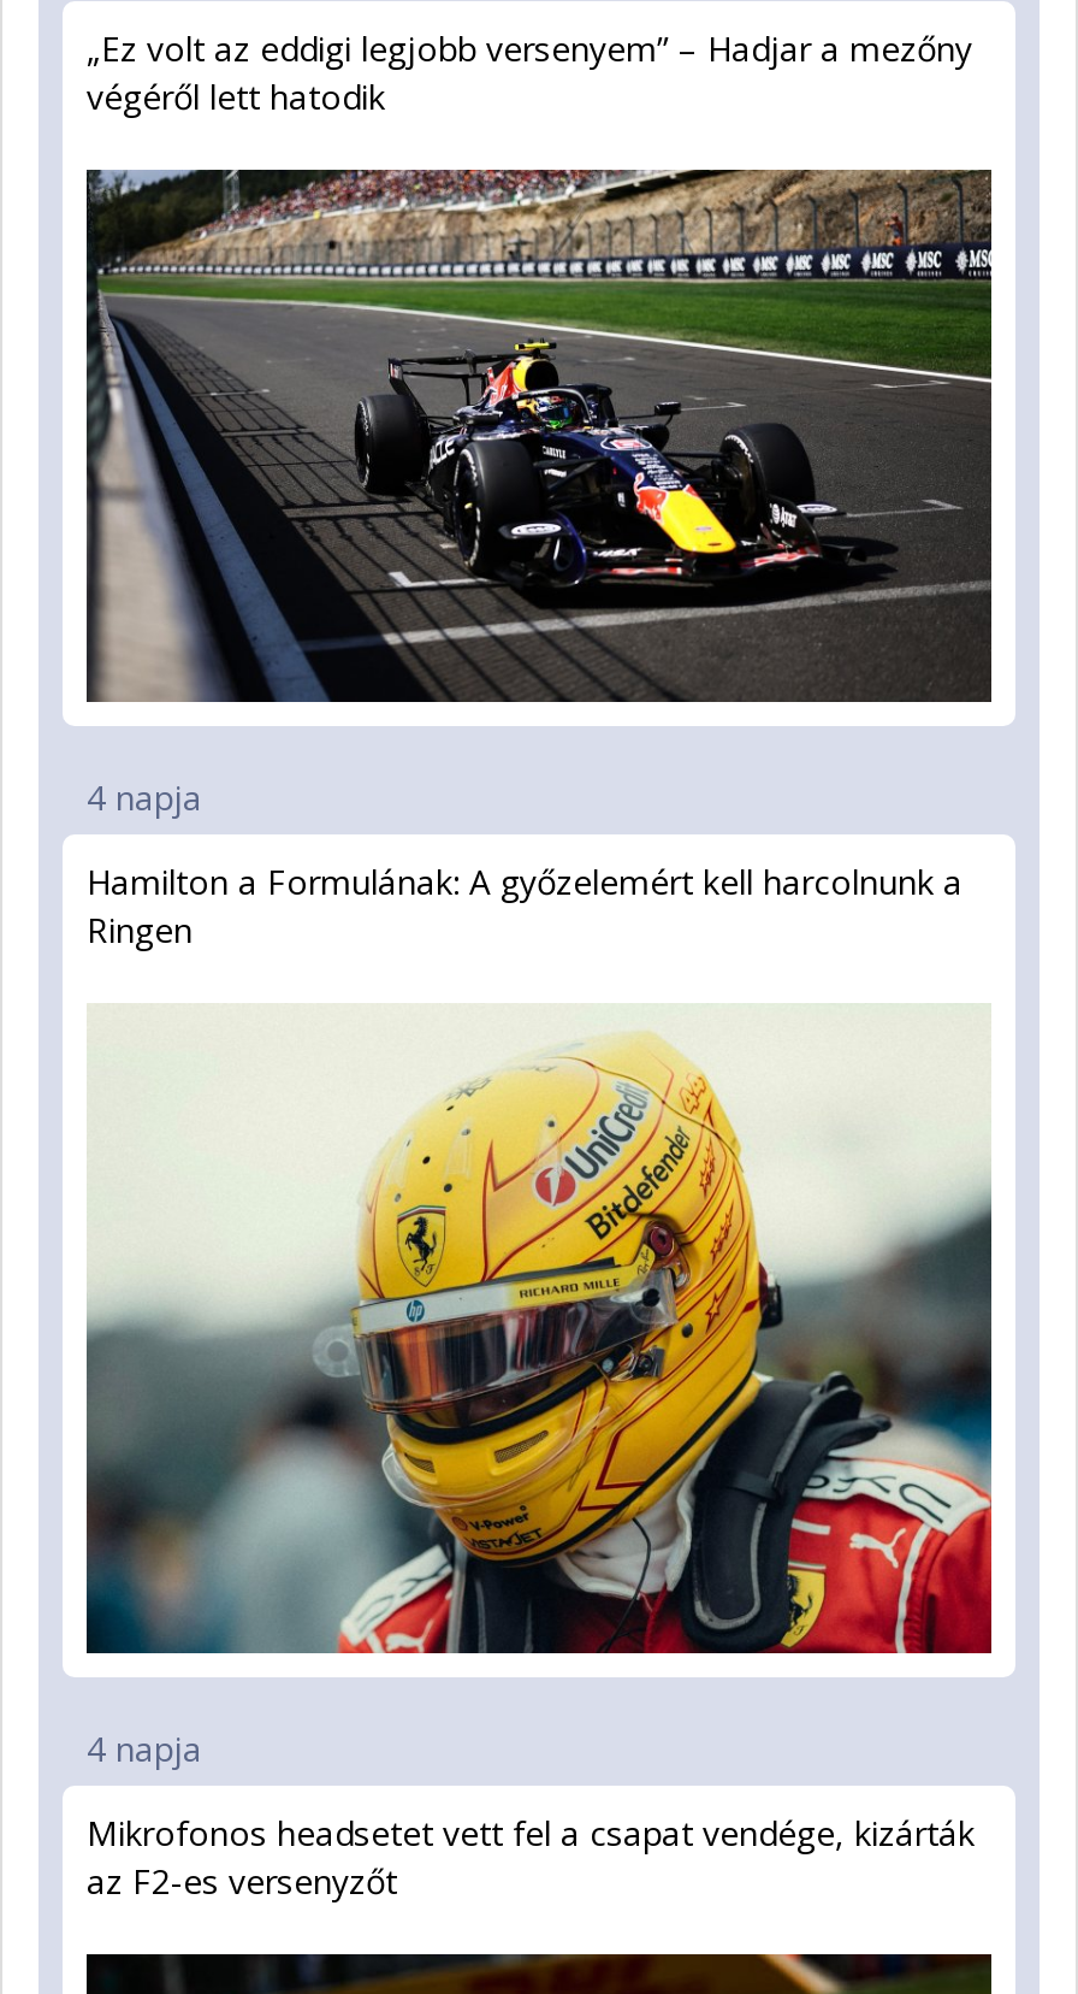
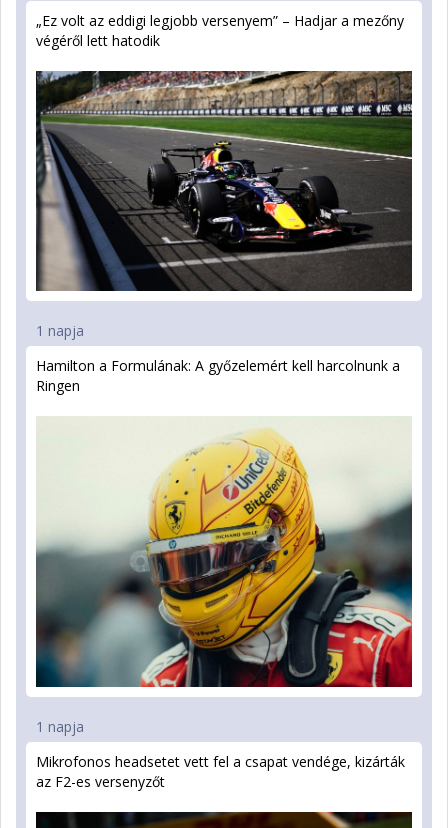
- 4 napja
+ 1 napja

- 4 napja
+ 1 napja
